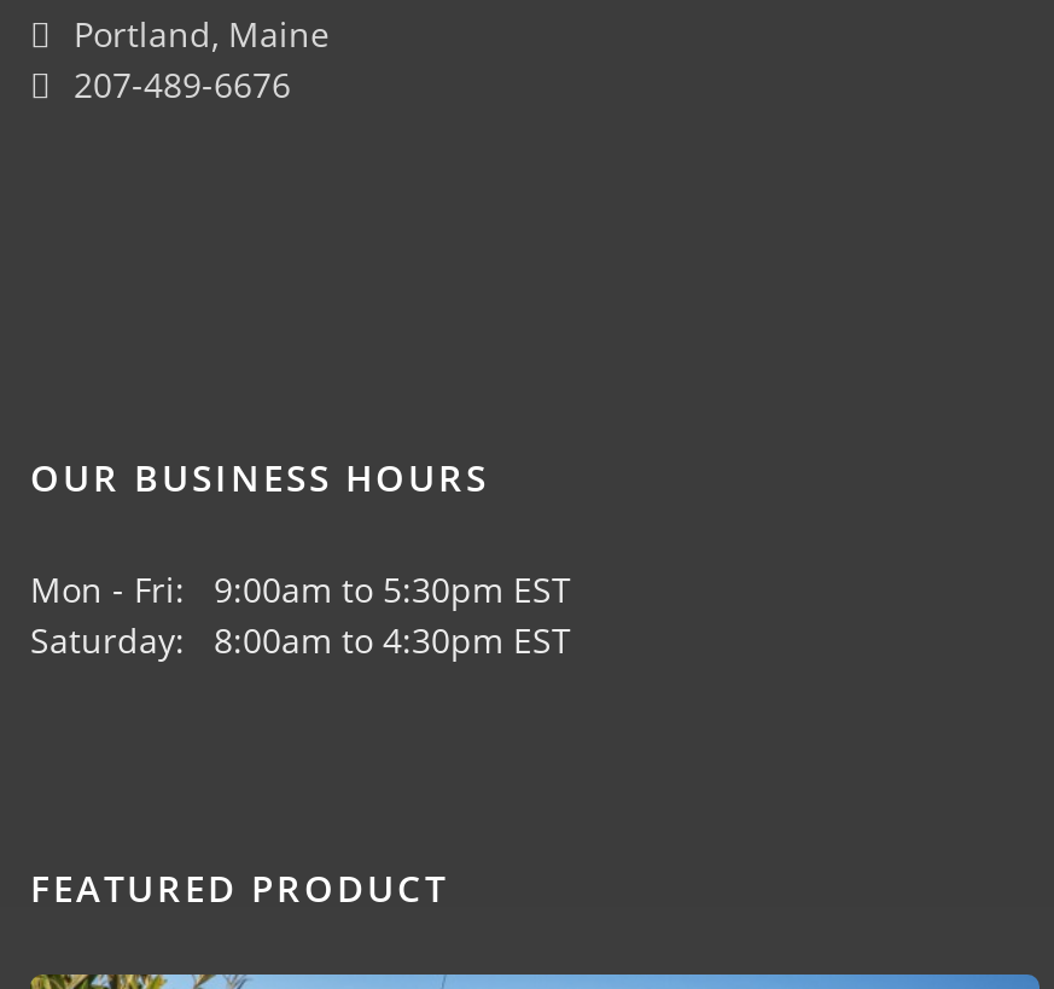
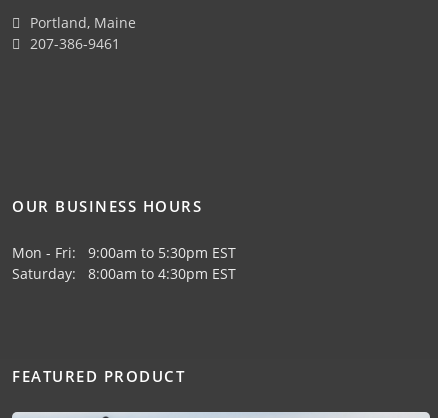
- 207-489-6676
+ 207-386-9461
